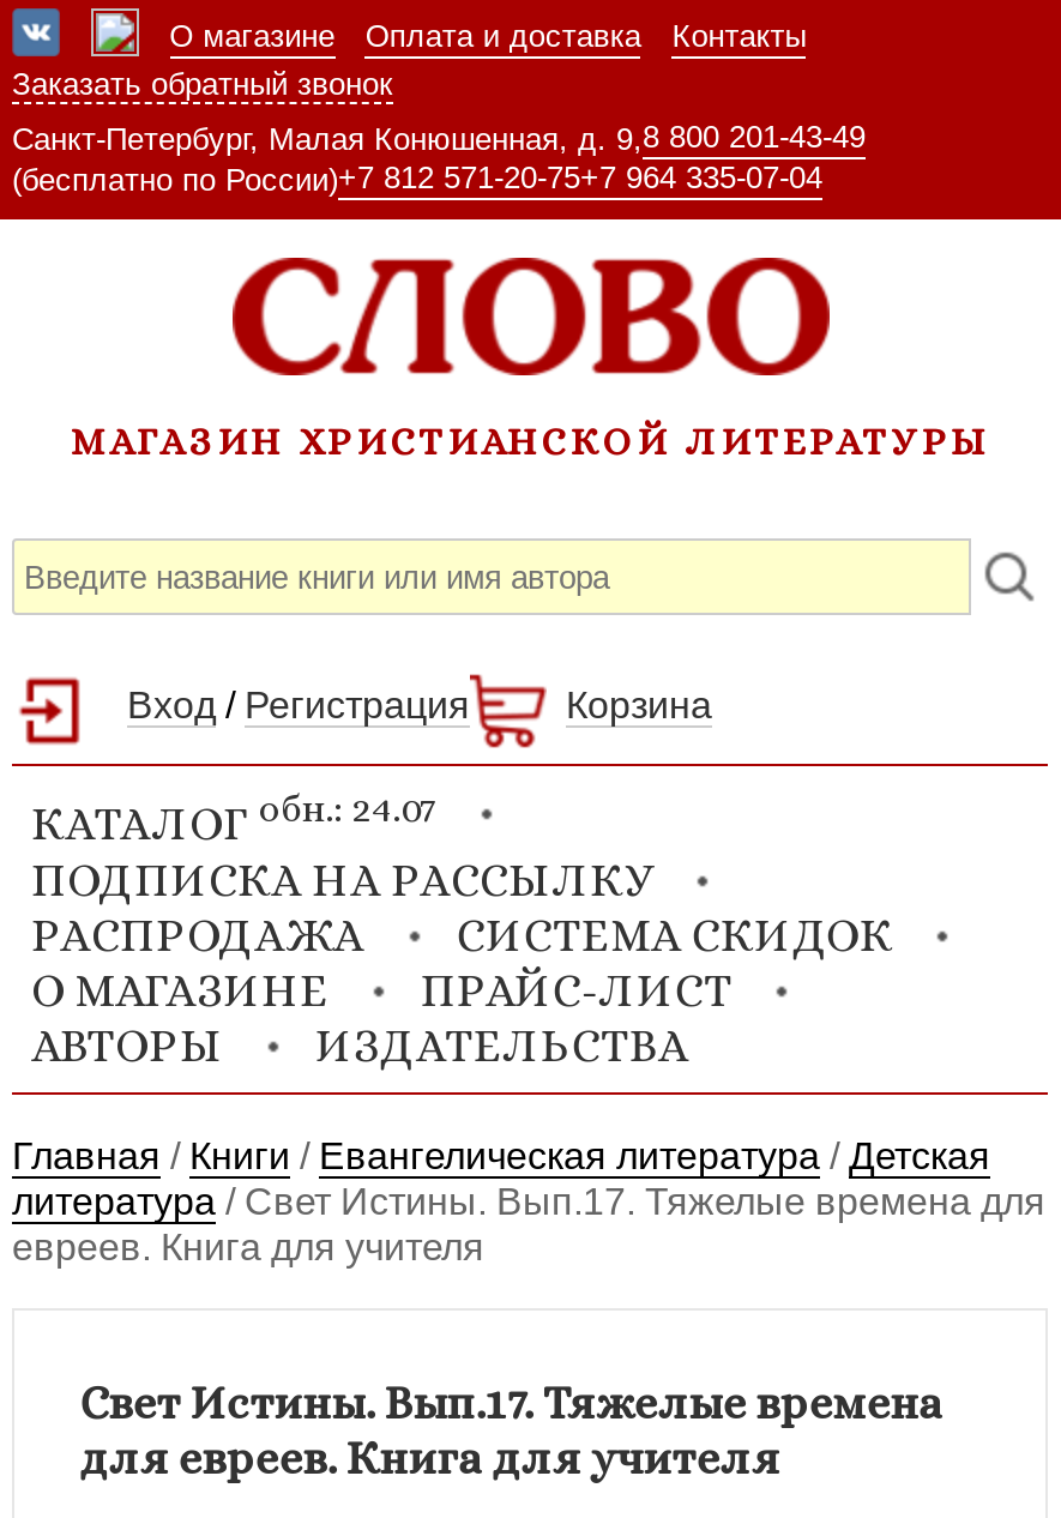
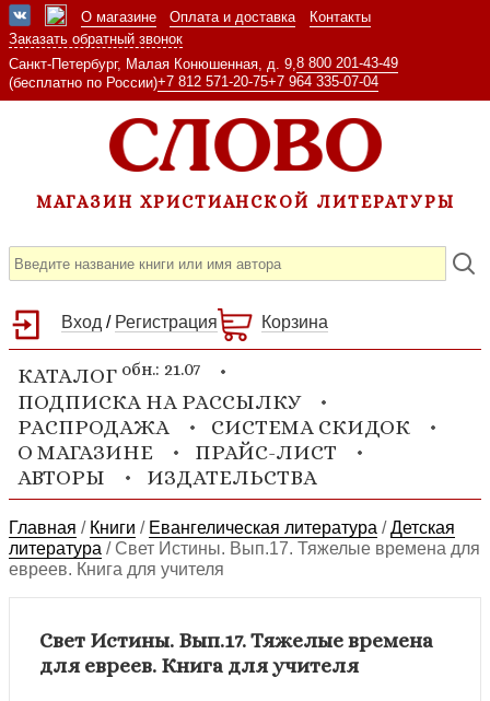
- КАТАЛОГ обн.: 24.07
+ КАТАЛОГ обн.: 21.07
